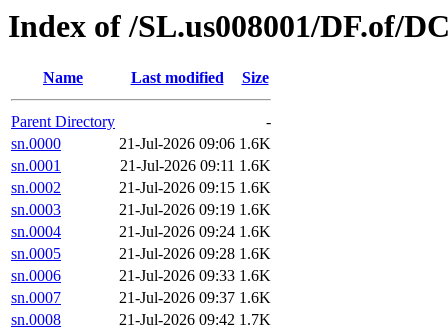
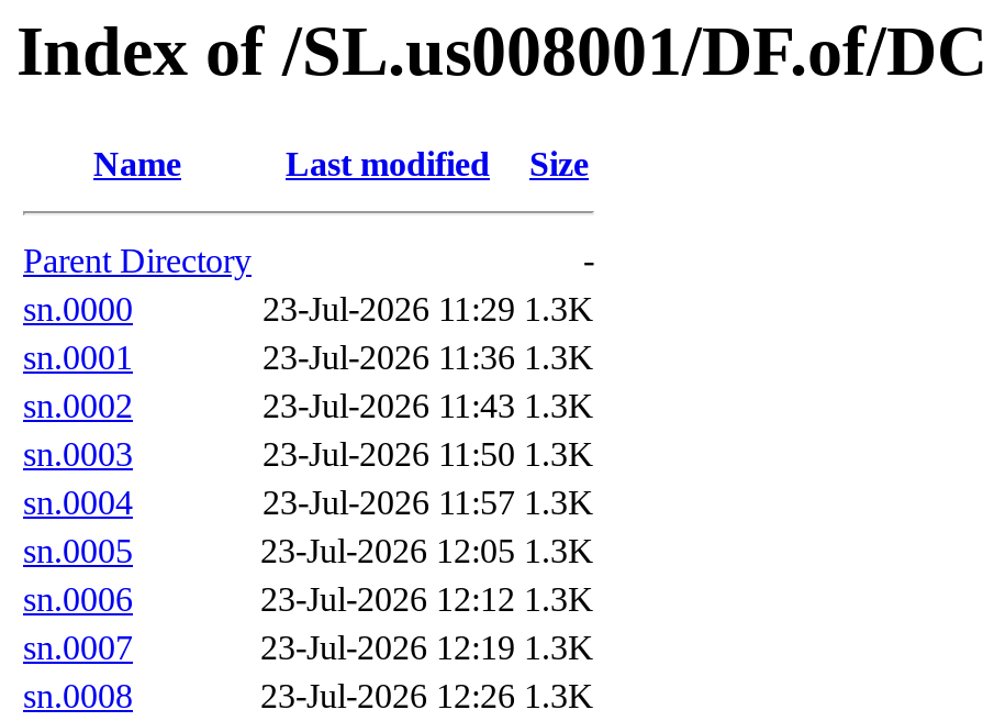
- 21-Jul-2026 09:06 1.6K
+ 23-Jul-2026 11:29 1.3K

- 21-Jul-2026 09:11 1.6K
+ 23-Jul-2026 11:36 1.3K

- 21-Jul-2026 09:15 1.6K
+ 23-Jul-2026 11:43 1.3K

- 21-Jul-2026 09:19 1.6K
+ 23-Jul-2026 11:50 1.3K

- 21-Jul-2026 09:24 1.6K
+ 23-Jul-2026 11:57 1.3K

- 21-Jul-2026 09:28 1.6K
+ 23-Jul-2026 12:05 1.3K

- 21-Jul-2026 09:33 1.6K
+ 23-Jul-2026 12:12 1.3K

- 21-Jul-2026 09:37 1.6K
+ 23-Jul-2026 12:19 1.3K

- 21-Jul-2026 09:42 1.7K
+ 23-Jul-2026 12:26 1.3K
